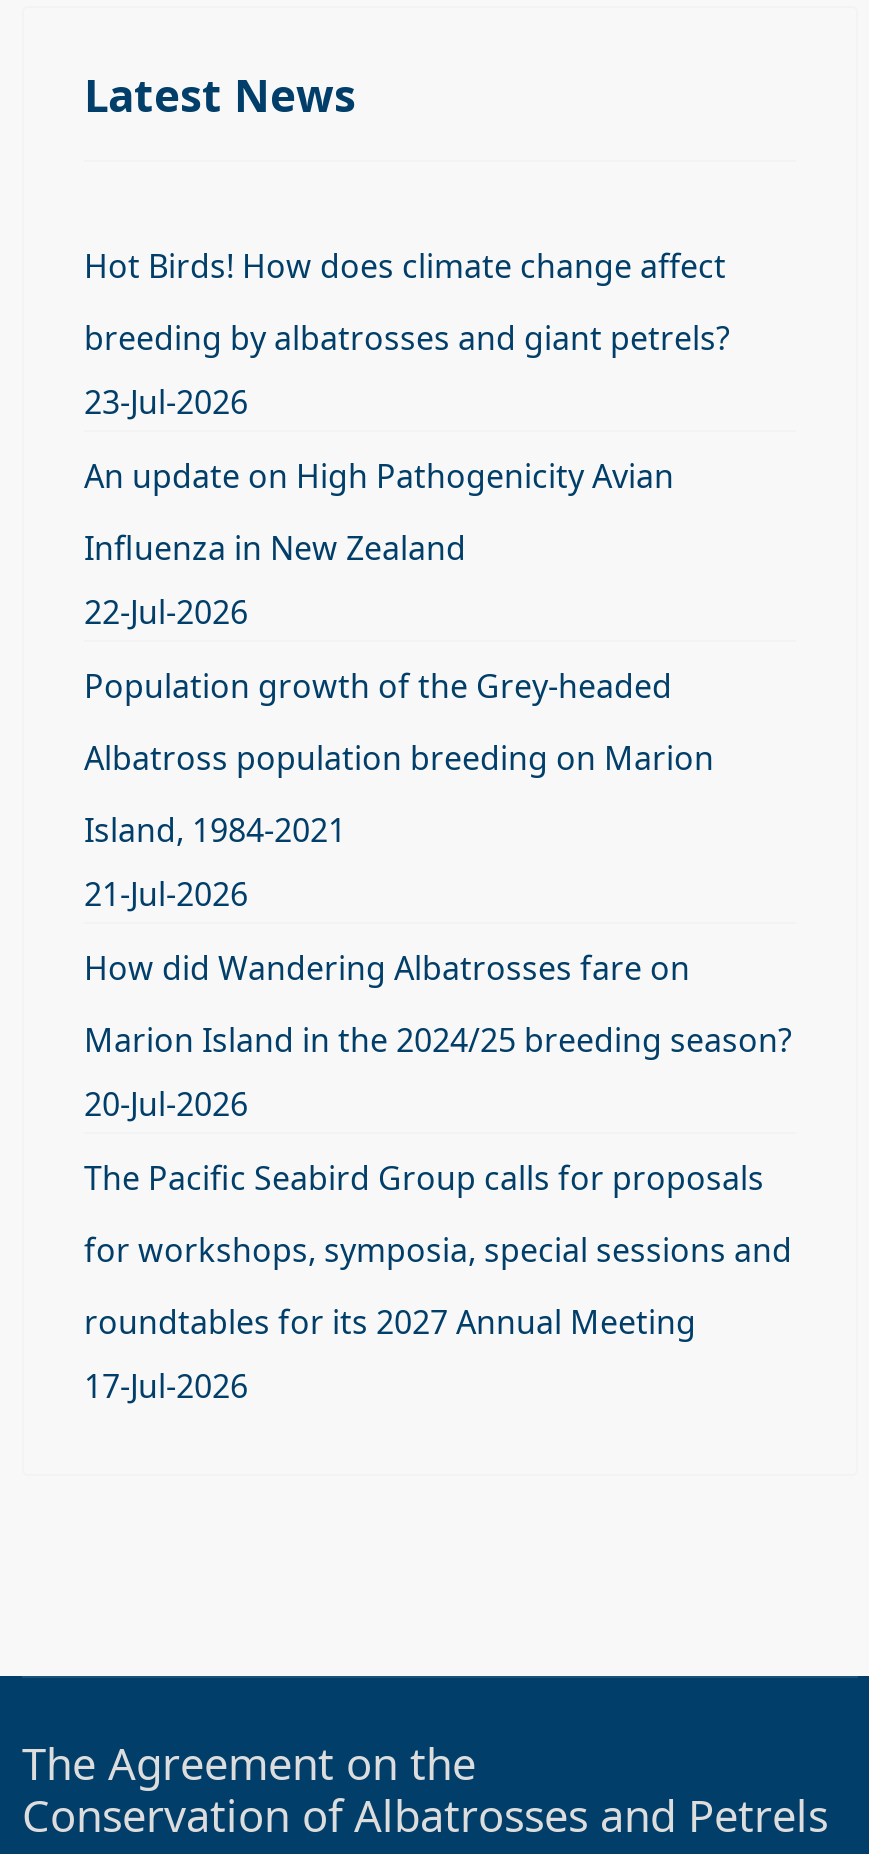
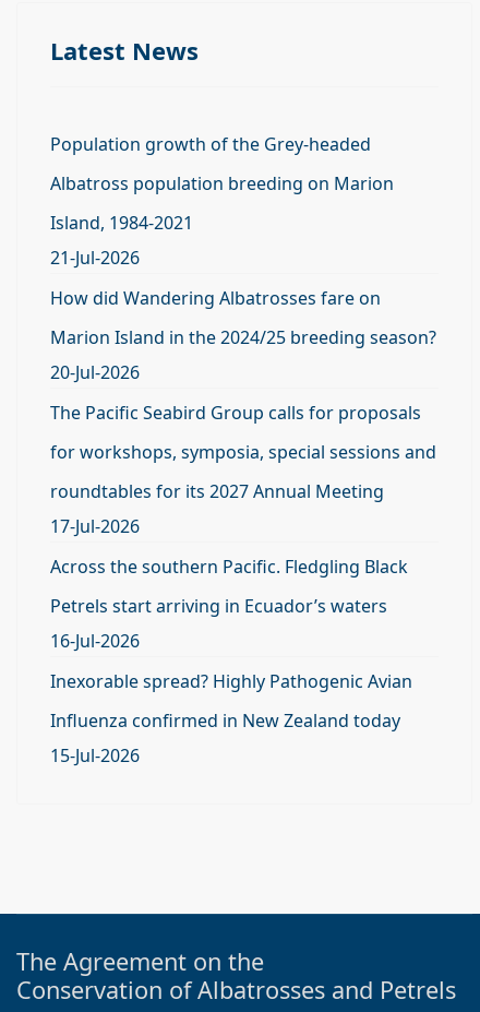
- Hot Birds! How does climate change affect
- breeding by albatrosses and giant petrels?
- 23-Jul-2026
- An update on High Pathogenicity Avian
- Influenza in New Zealand
- 22-Jul-2026

moved up: Population growth of the Grey-headed | Albatross population breeding on Marion | Island, 1984-2021 | ... | roundtables for its 2027 Annual Meeting | 17-Jul-2026

+ Across the southern Pacific. Fledgling Black
+ Petrels start arriving in Ecuador’s waters
+ 16-Jul-2026
+ Inexorable spread? Highly Pathogenic Avian
+ Influenza confirmed in New Zealand today
+ 15-Jul-2026
